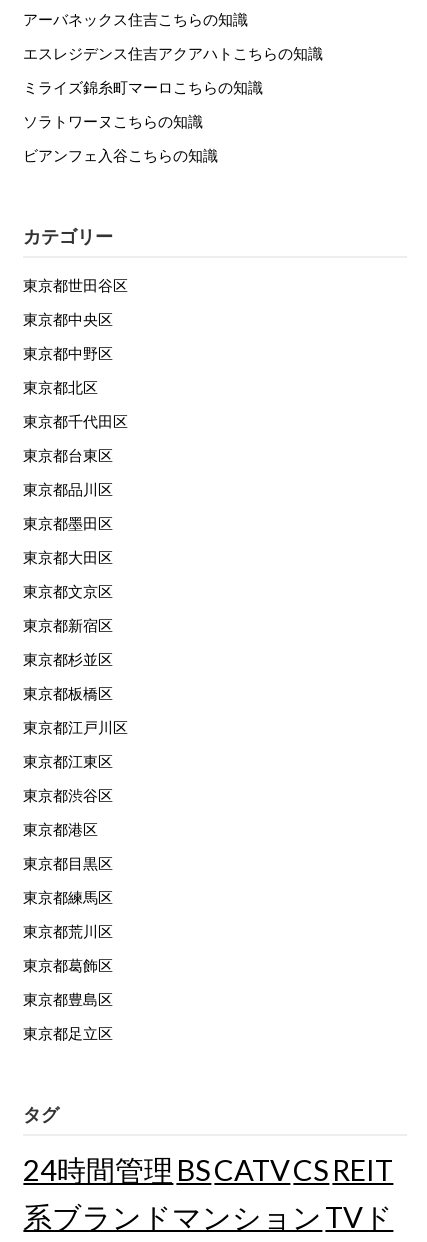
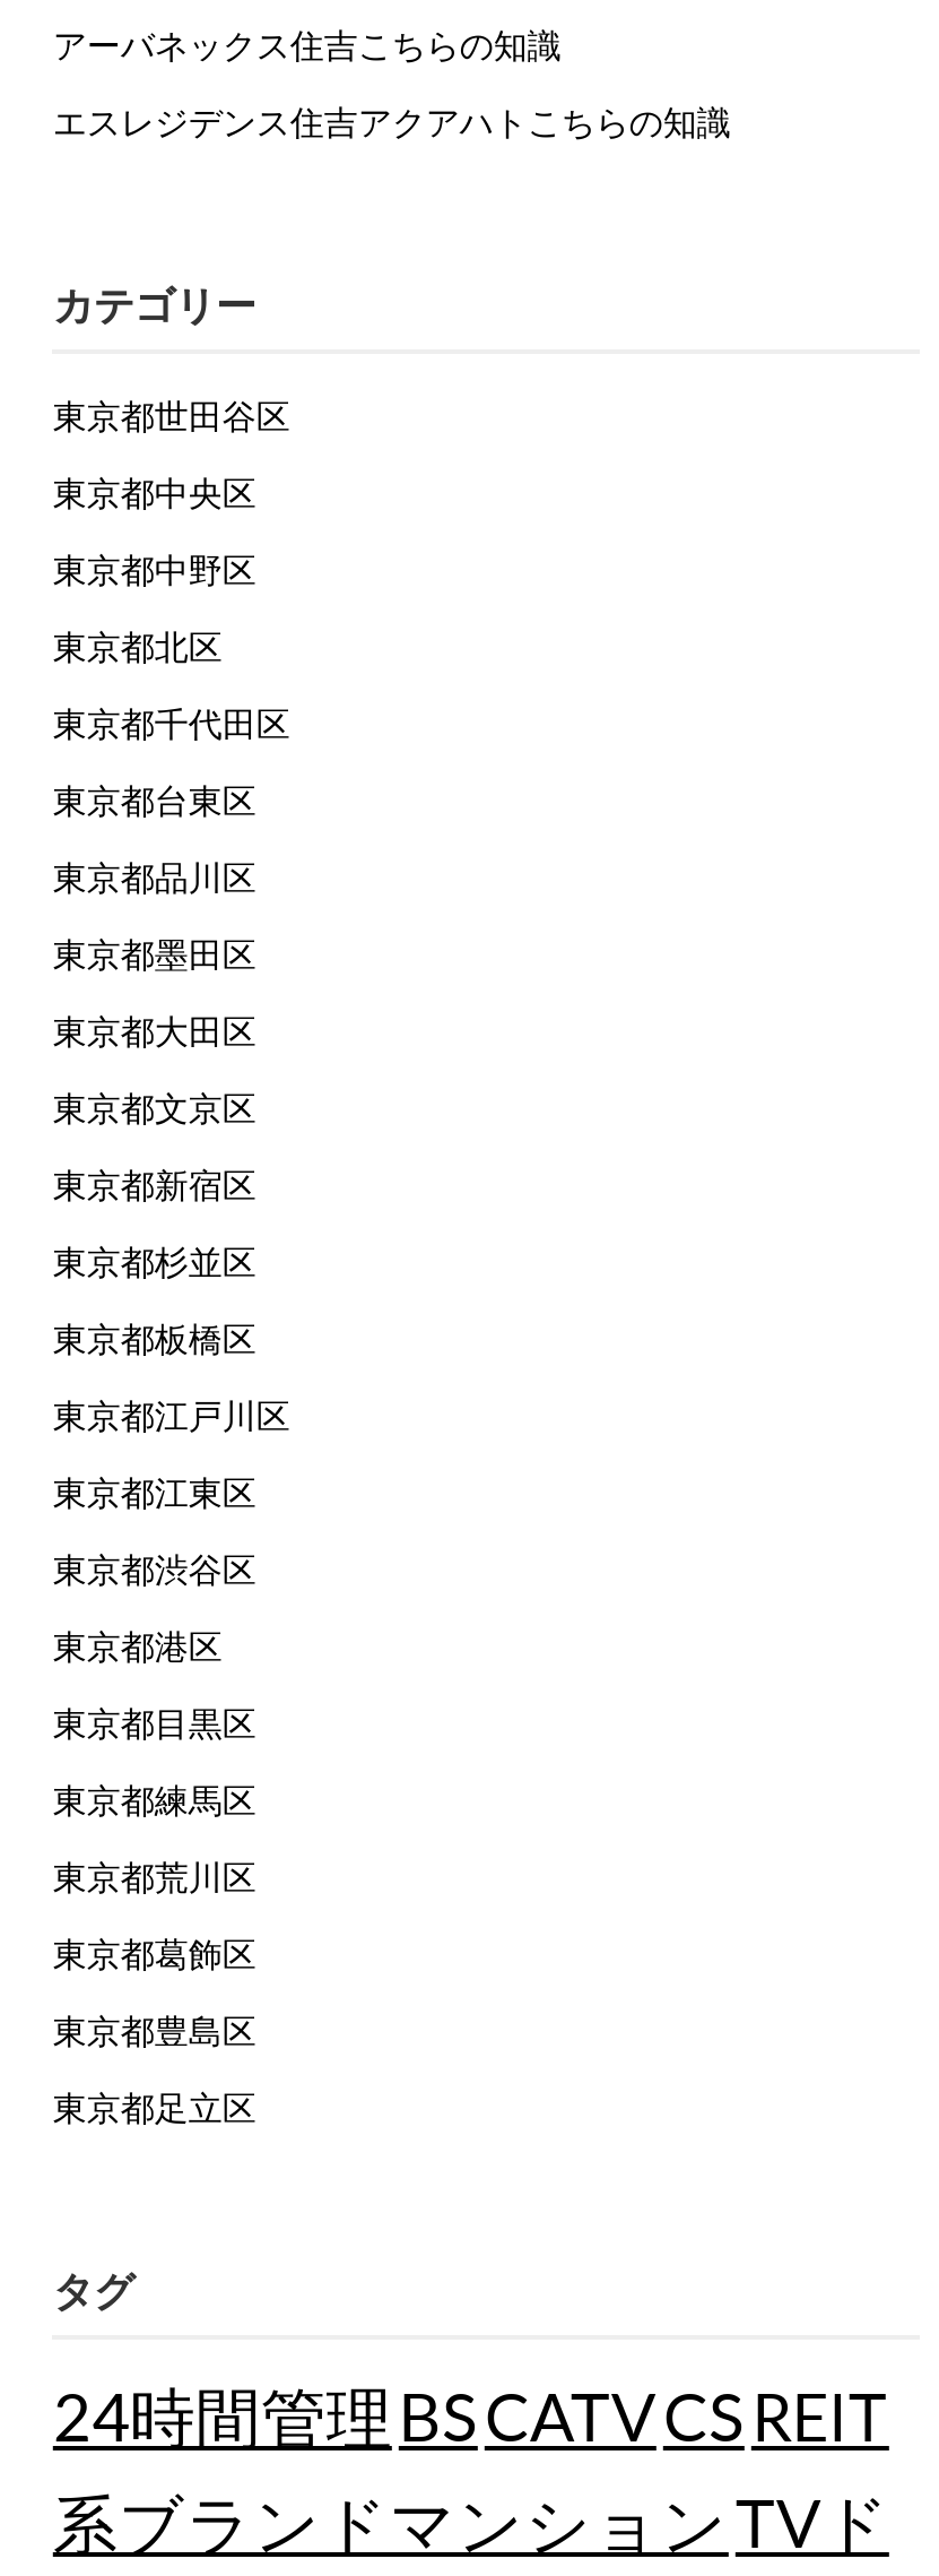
- ミライズ錦糸町マーロこちらの知識
- ソラトワーヌこちらの知識
- ビアンフェ入谷こちらの知識
